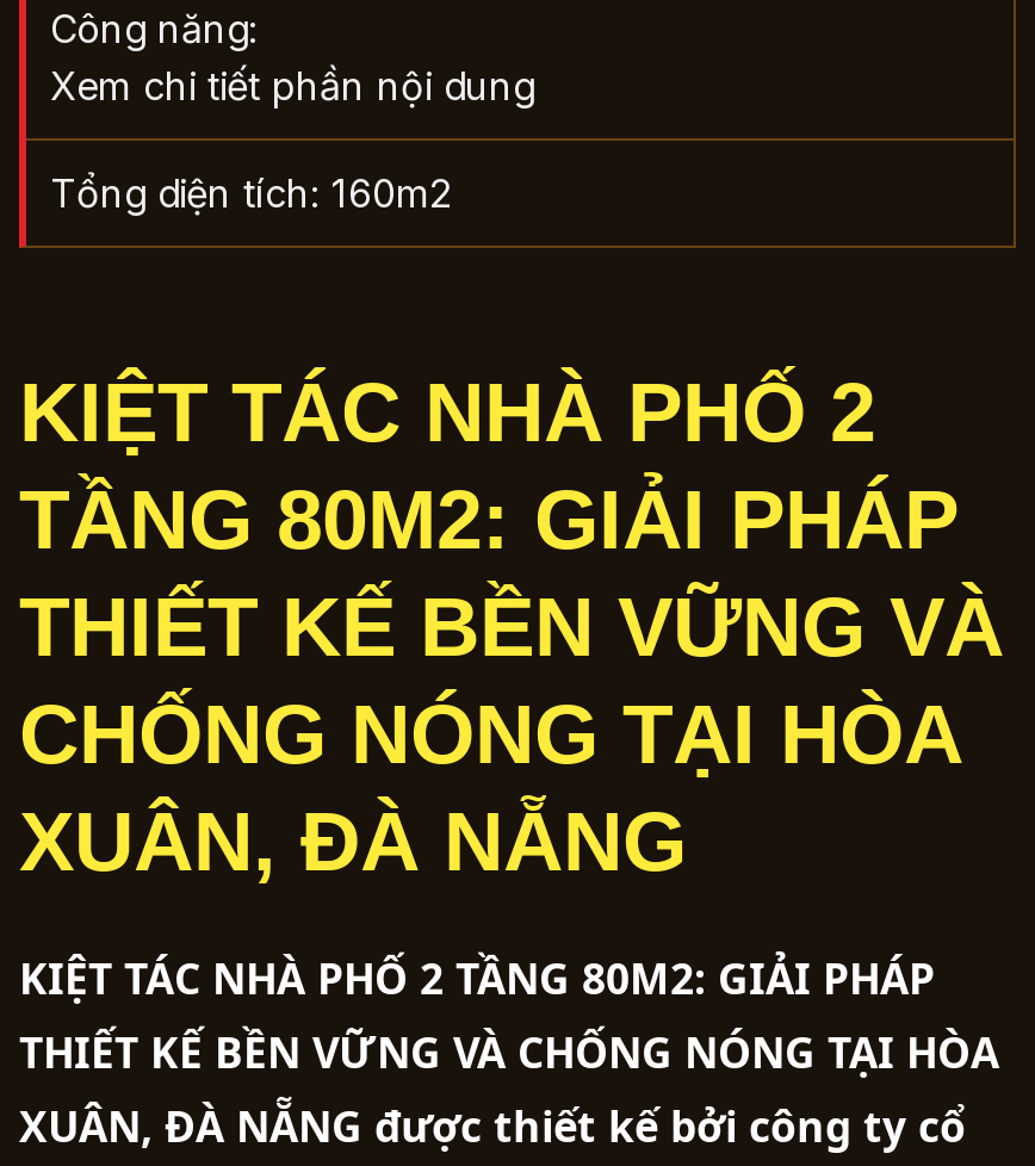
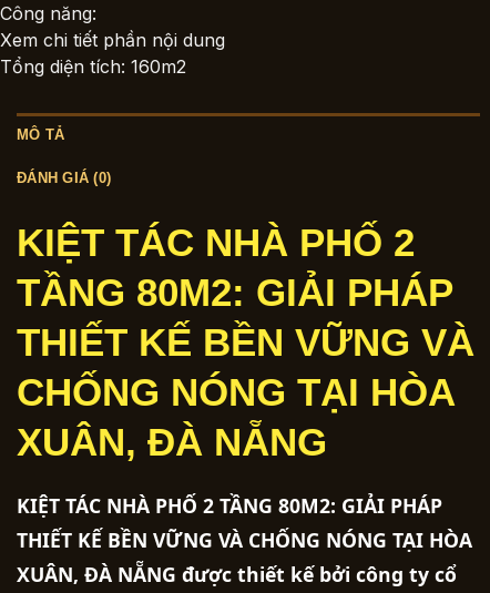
moved up: Tổng diện tích: 160m2

+ MÔ TẢ
+ ĐÁNH GIÁ (0)
